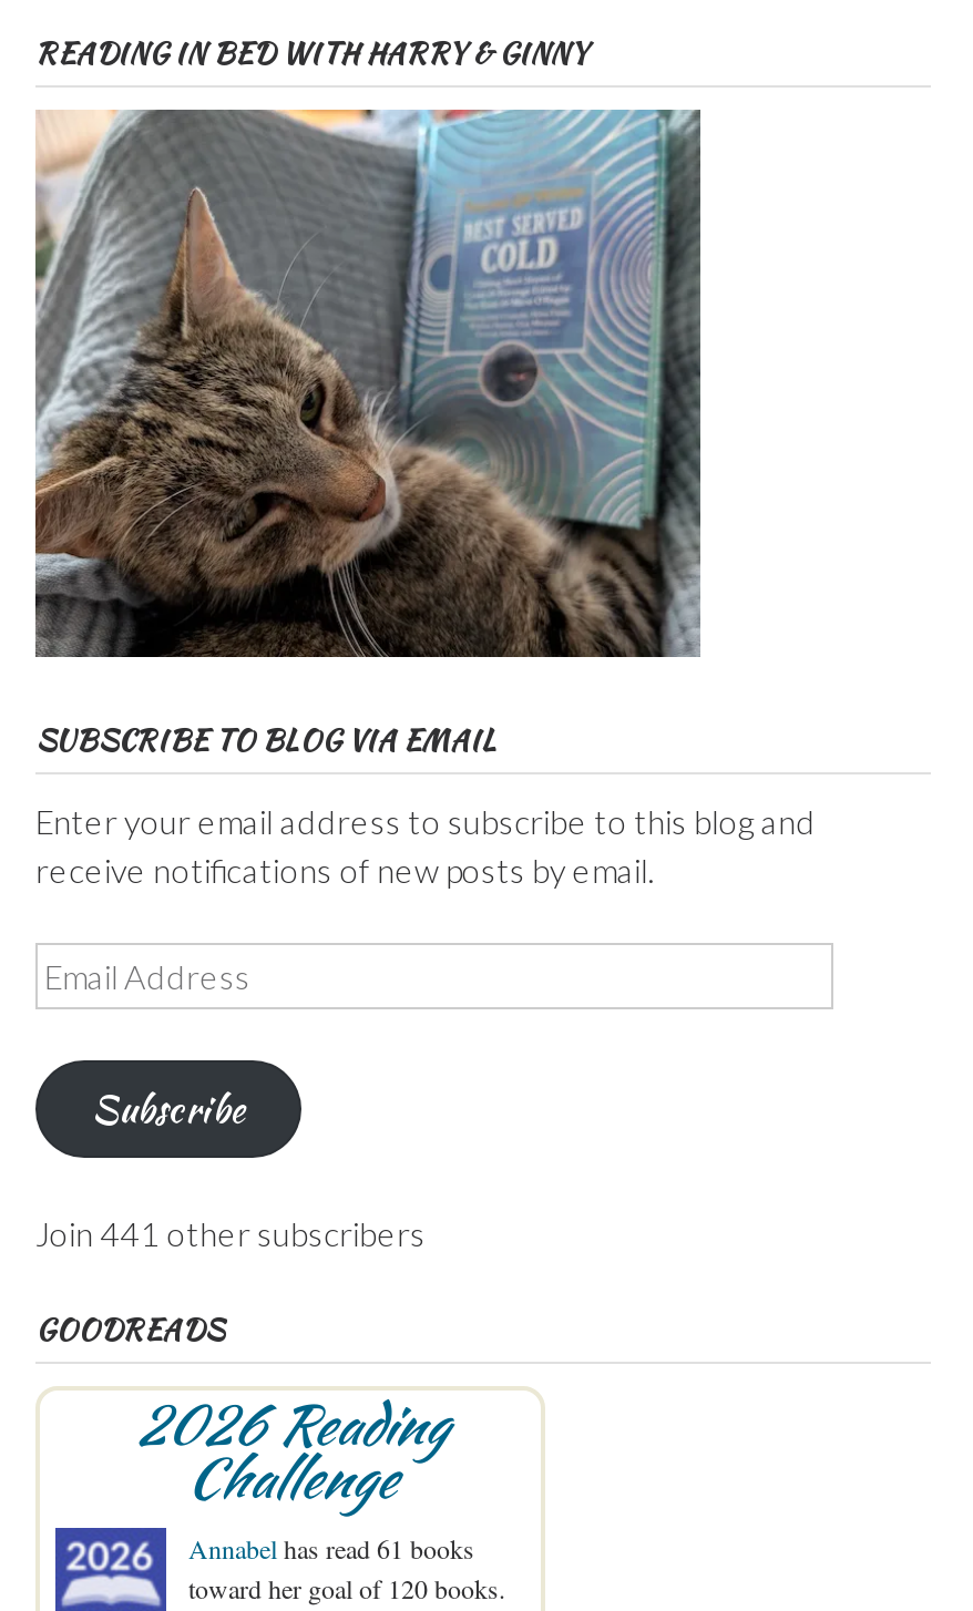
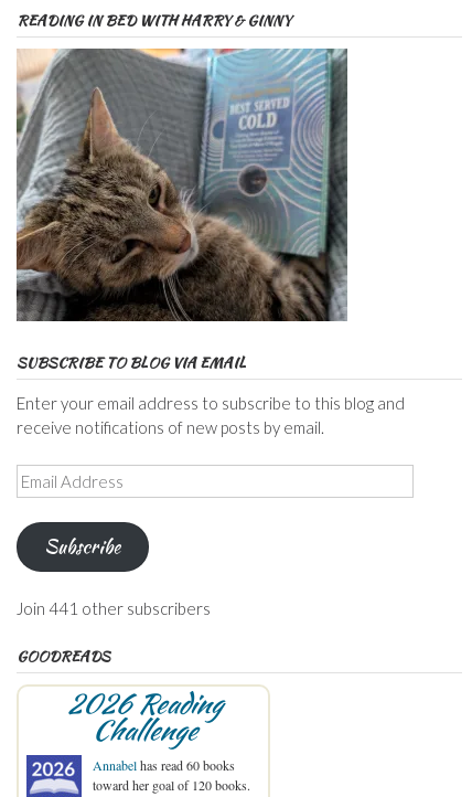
- Annabel has read 61 books
+ Annabel has read 60 books
